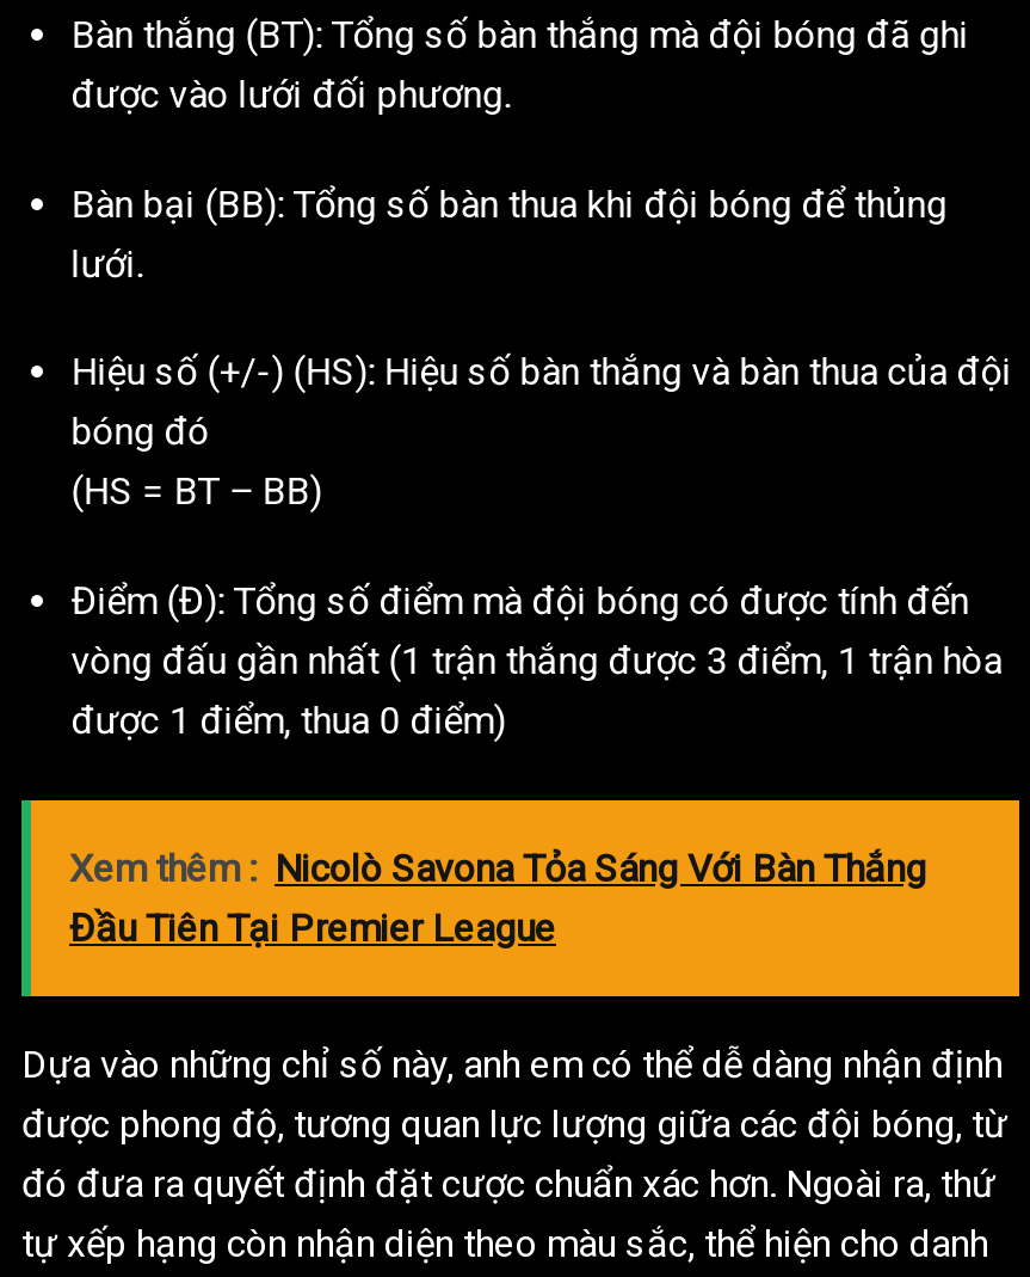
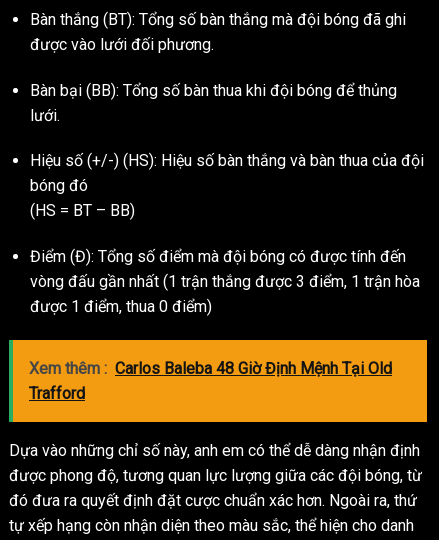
- Xem thêm : Nicolò Savona Tỏa Sáng Với Bàn Thắng
- Đầu Tiên Tại Premier League
+ Xem thêm : Carlos Baleba 48 Giờ Định Mệnh Tại Old
+ Trafford
